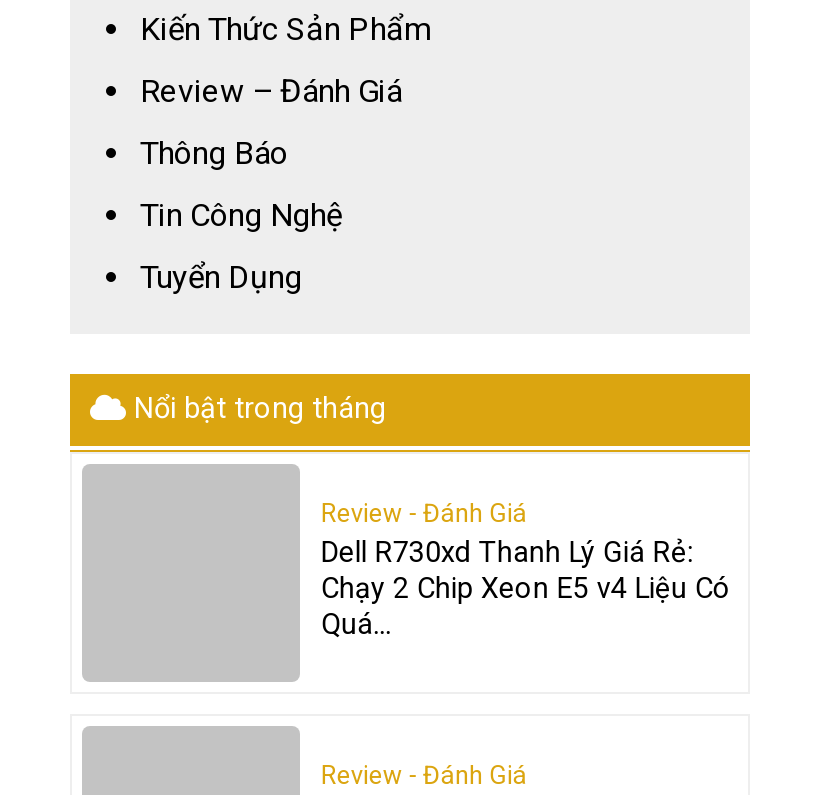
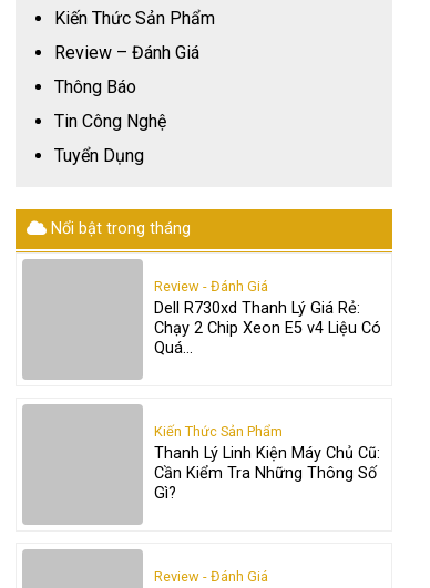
+ Kiến Thức Sản Phẩm
+ Thanh Lý Linh Kiện Máy Chủ Cũ:
+ Cần Kiểm Tra Những Thông Số
+ Gì?
